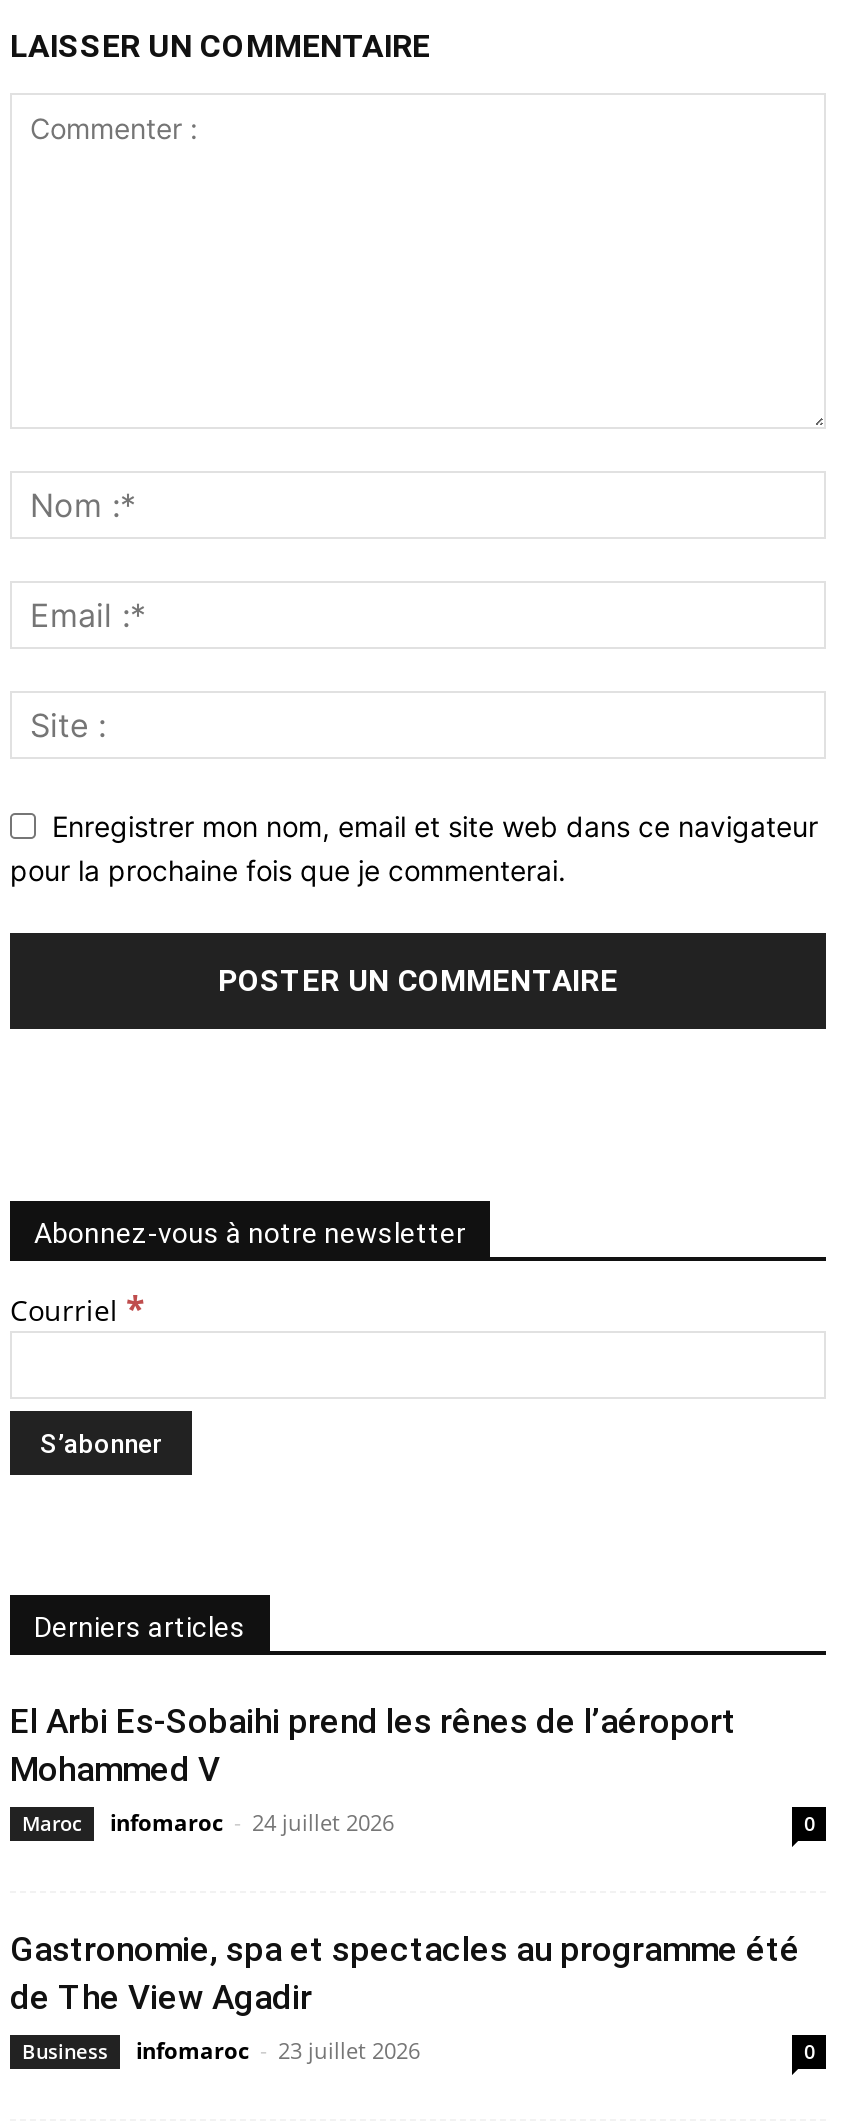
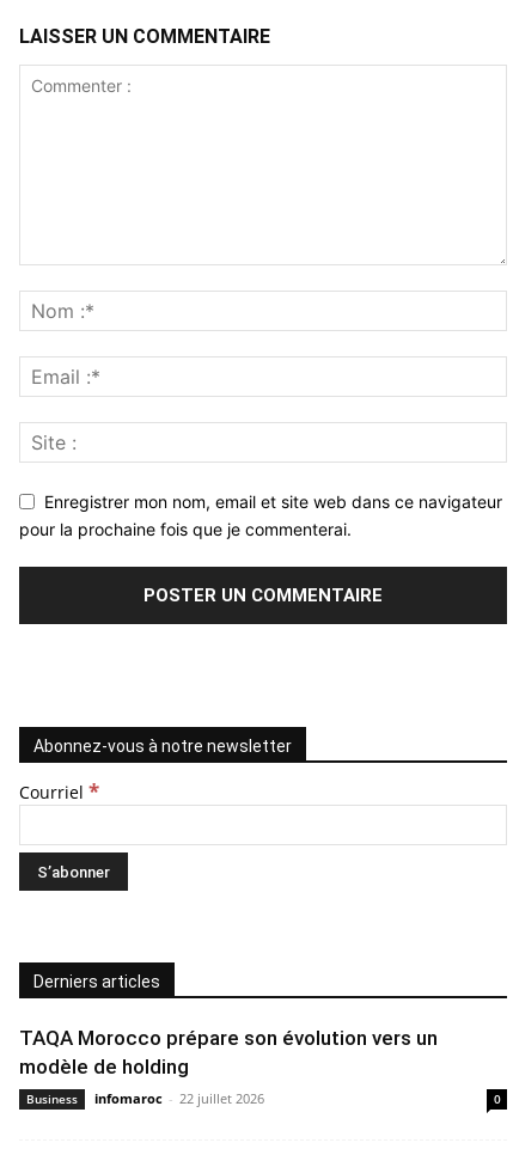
- El Arbi Es-Sobaihi prend les rênes de l’aéroport
- Mohammed V
- Maroc
- infomaroc - 24 juillet 2026
- 0
- Gastronomie, spa et spectacles au programme été
- de The View Agadir
+ TAQA Morocco prépare son évolution vers un
+ modèle de holding

- infomaroc - 23 juillet 2026
+ infomaroc - 22 juillet 2026
